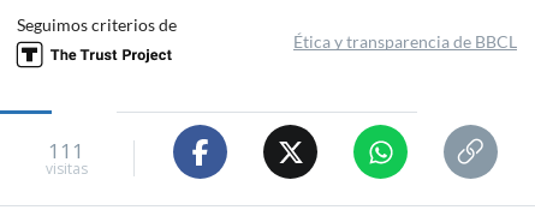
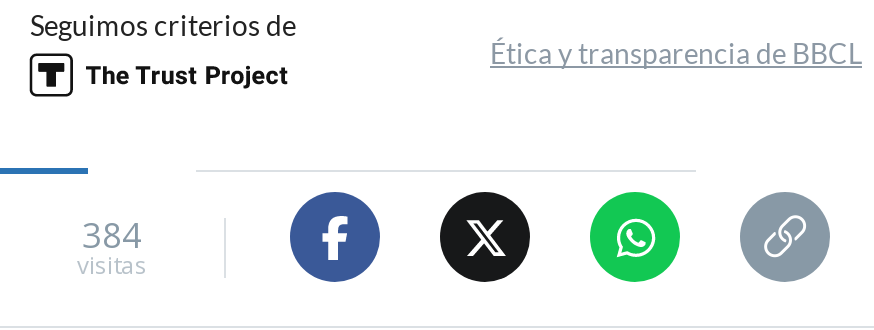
- 111
+ 384
